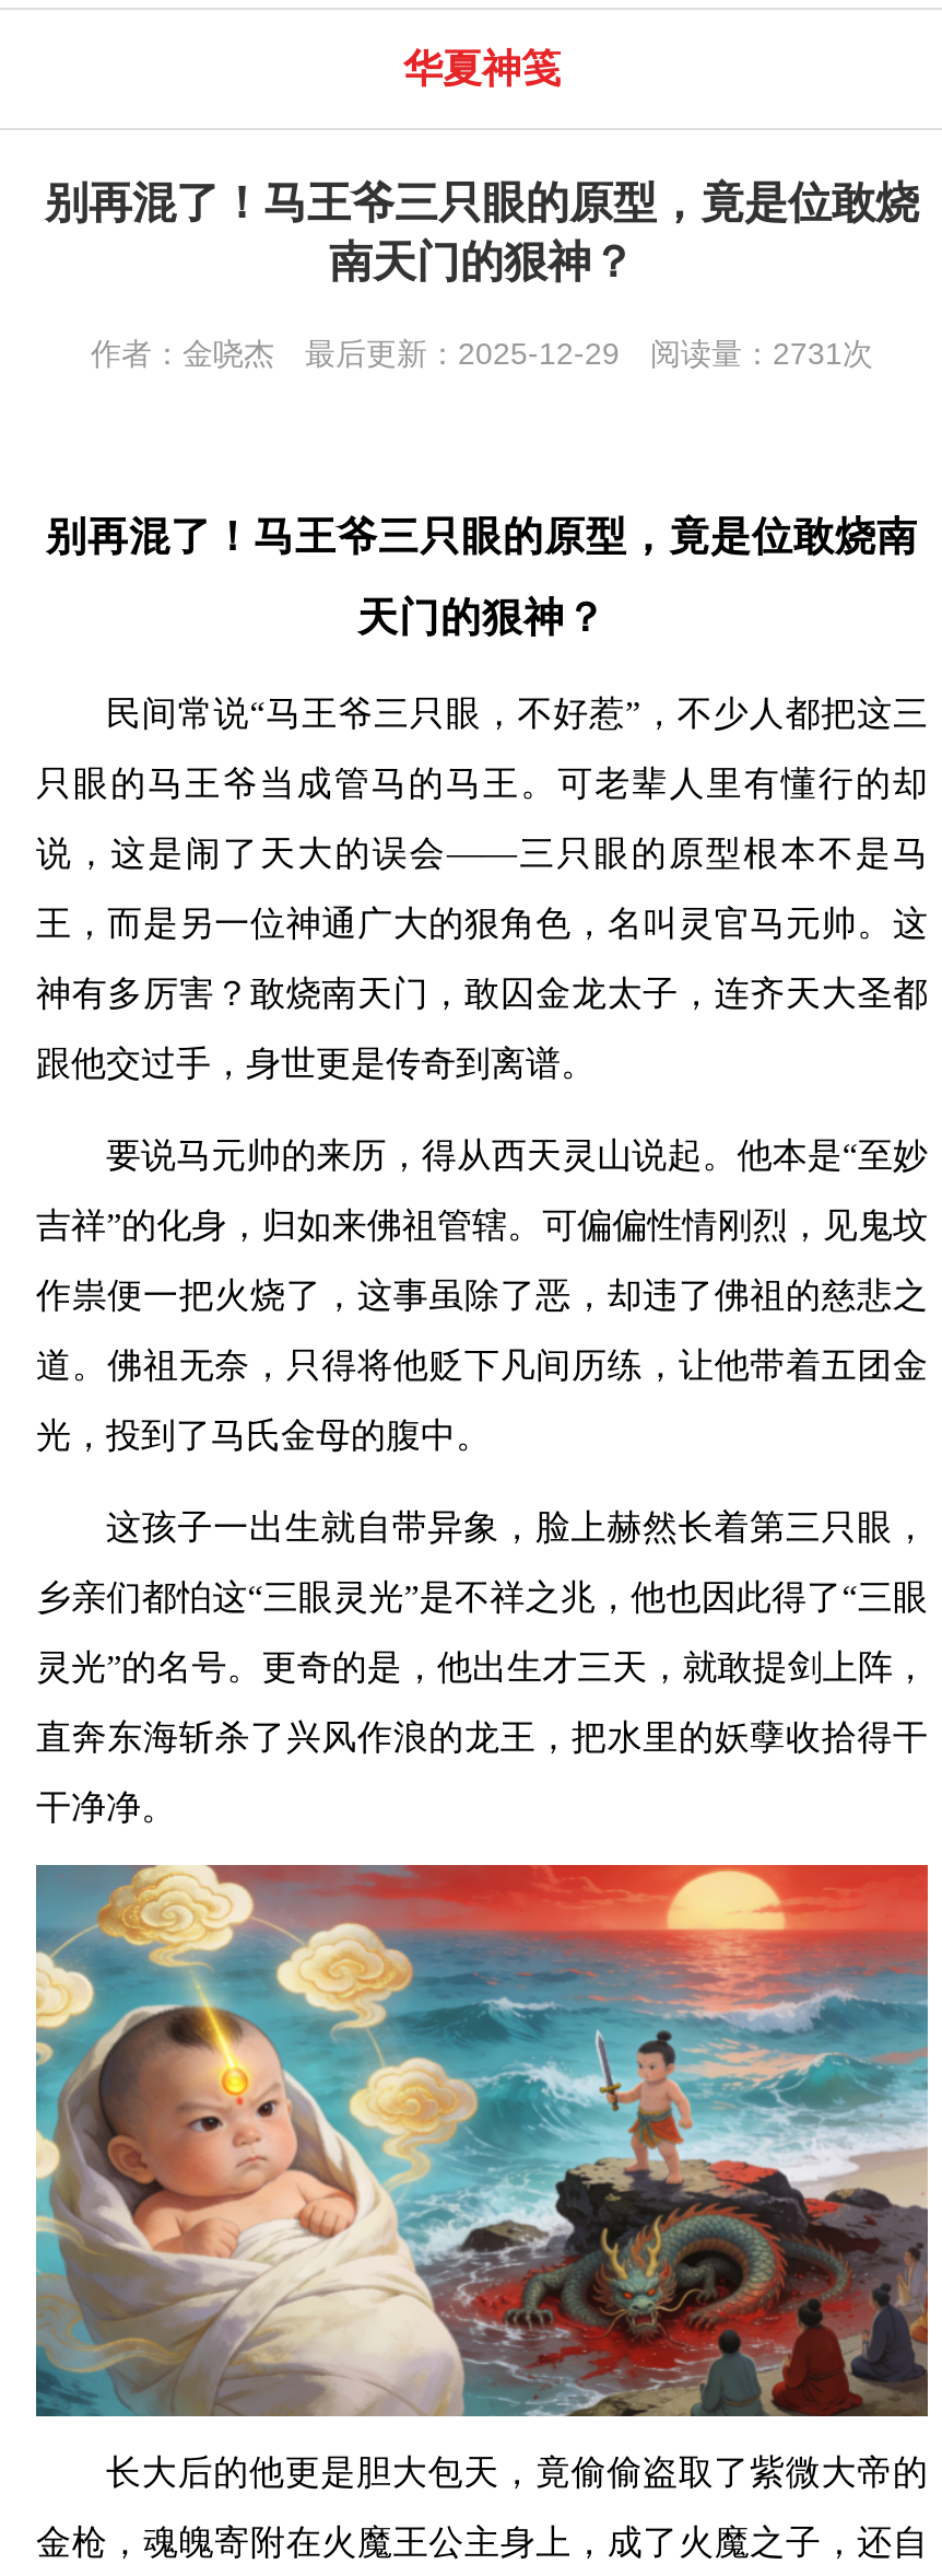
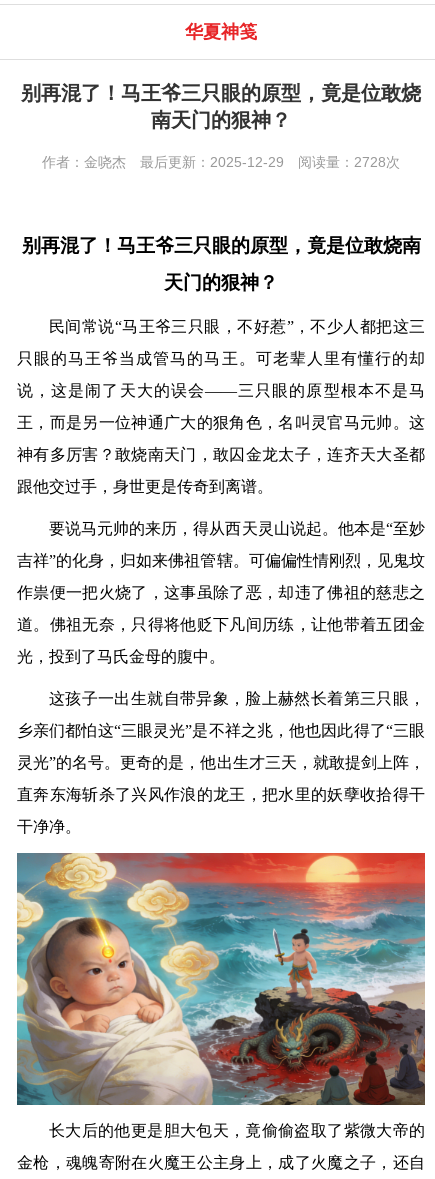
- 作者：金哓杰 最后更新：2025-12-29 阅读量：2731次
+ 作者：金哓杰 最后更新：2025-12-29 阅读量：2728次
